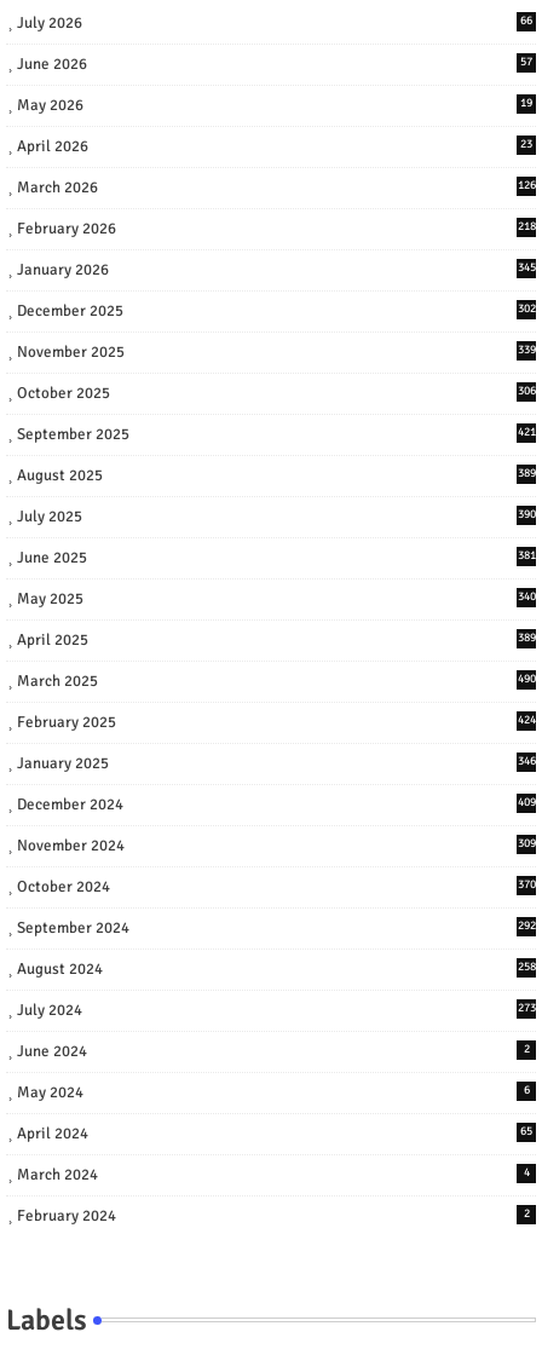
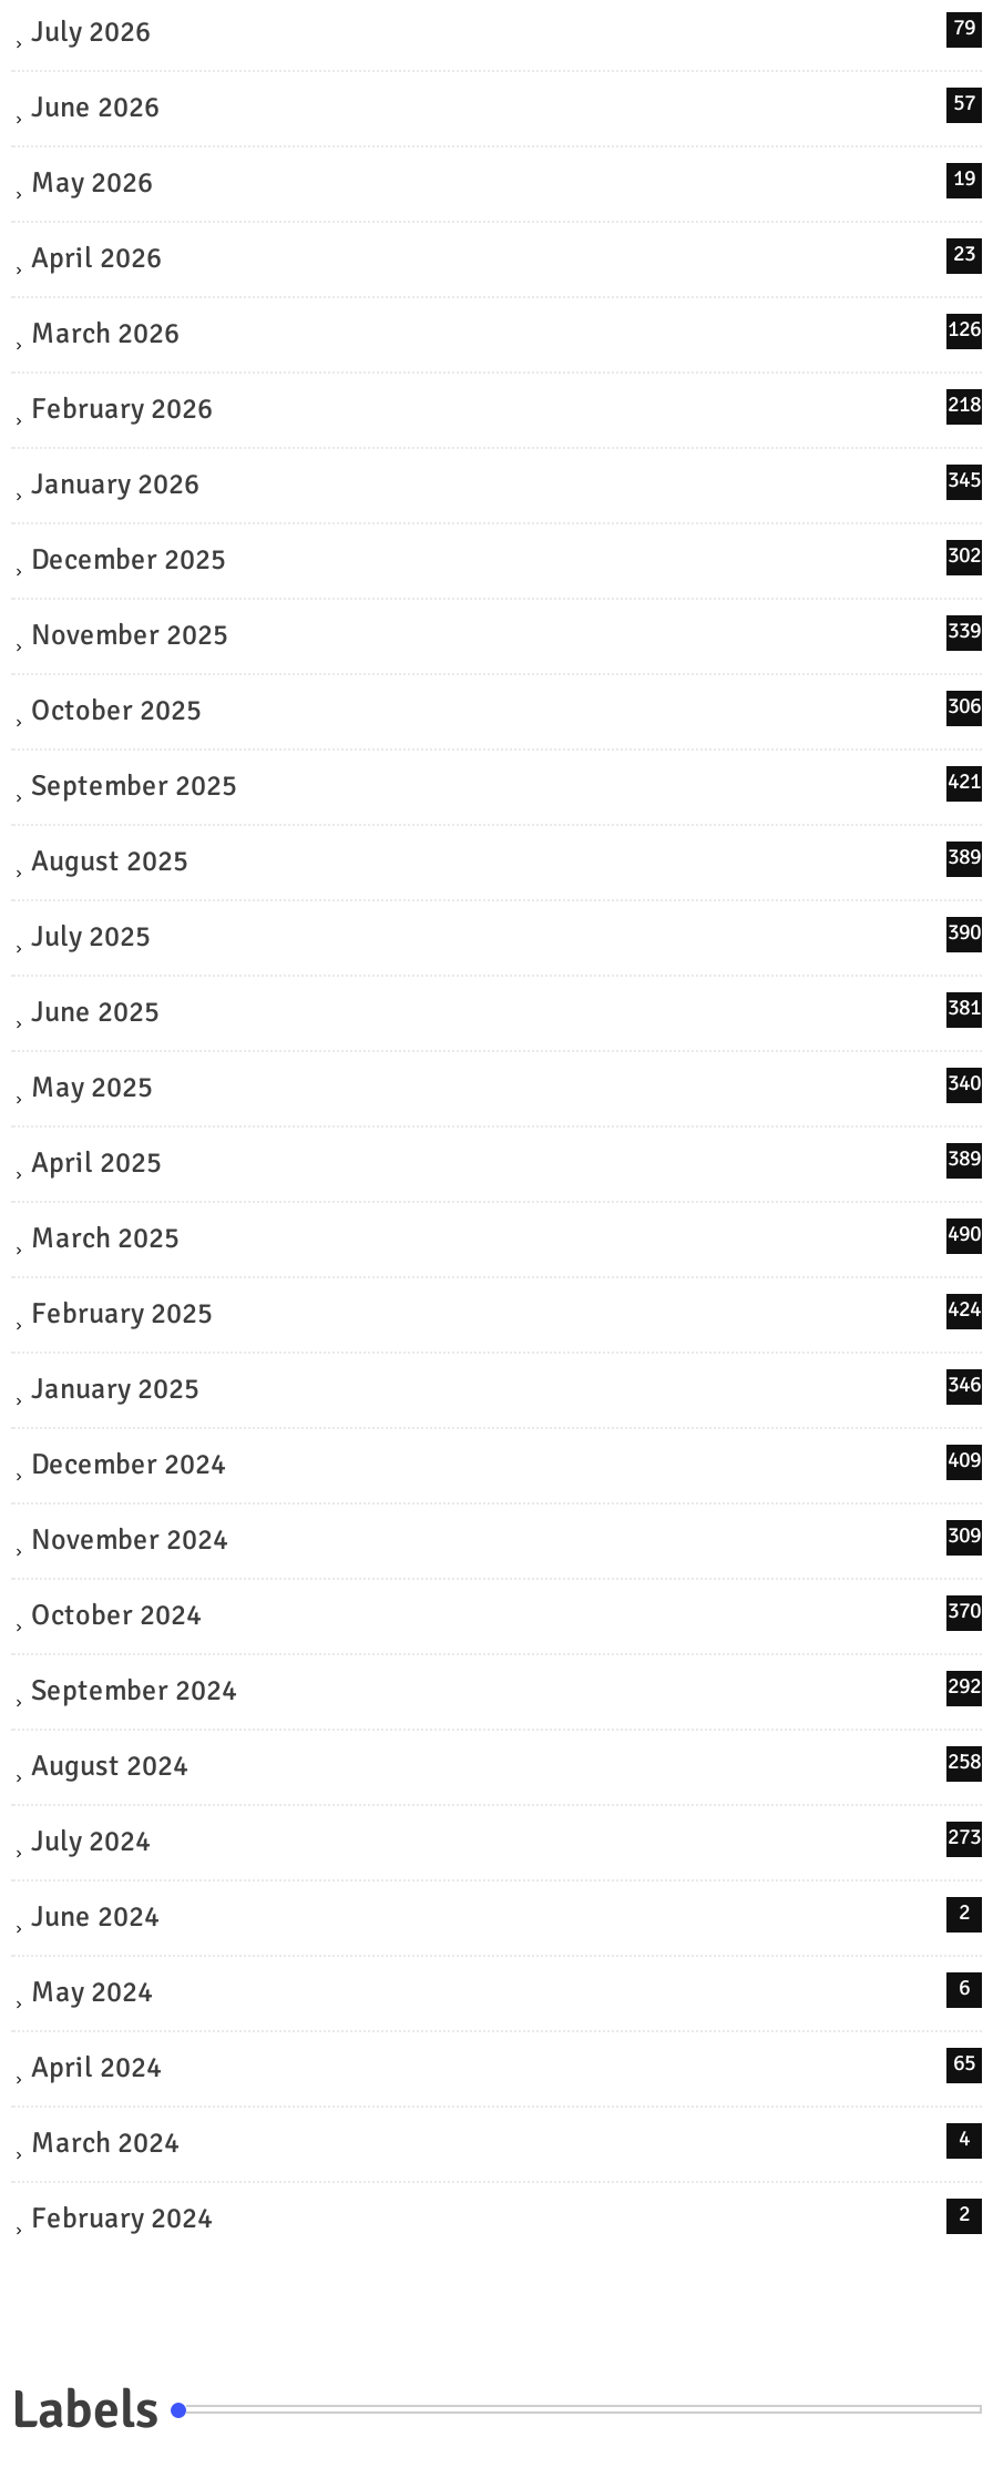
- 66
+ 79
